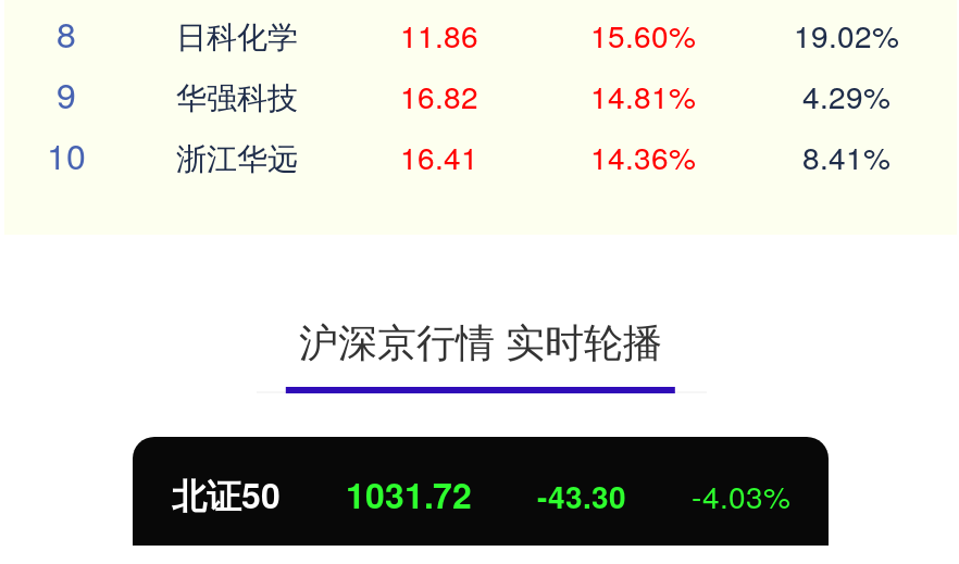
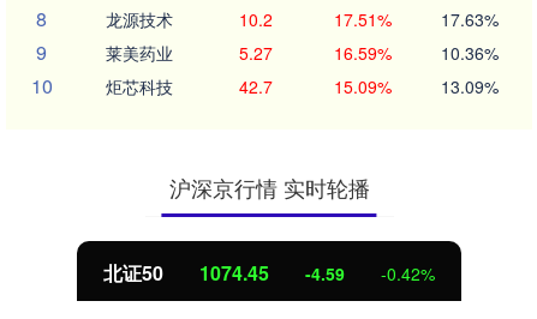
- 日科化学
- 11.86
- 15.60%
- 19.02%
+ 龙源技术
+ 10.2
+ 17.51%
+ 17.63%

- 华强科技
- 16.82
- 14.81%
- 4.29%
+ 莱美药业
+ 5.27
+ 16.59%
+ 10.36%

- 浙江华远
- 16.41
- 14.36%
- 8.41%
+ 炬芯科技
+ 42.7
+ 15.09%
+ 13.09%

- 1031.72
+ 1074.45

- -43.30
+ -4.59

- -4.03%
+ -0.42%
